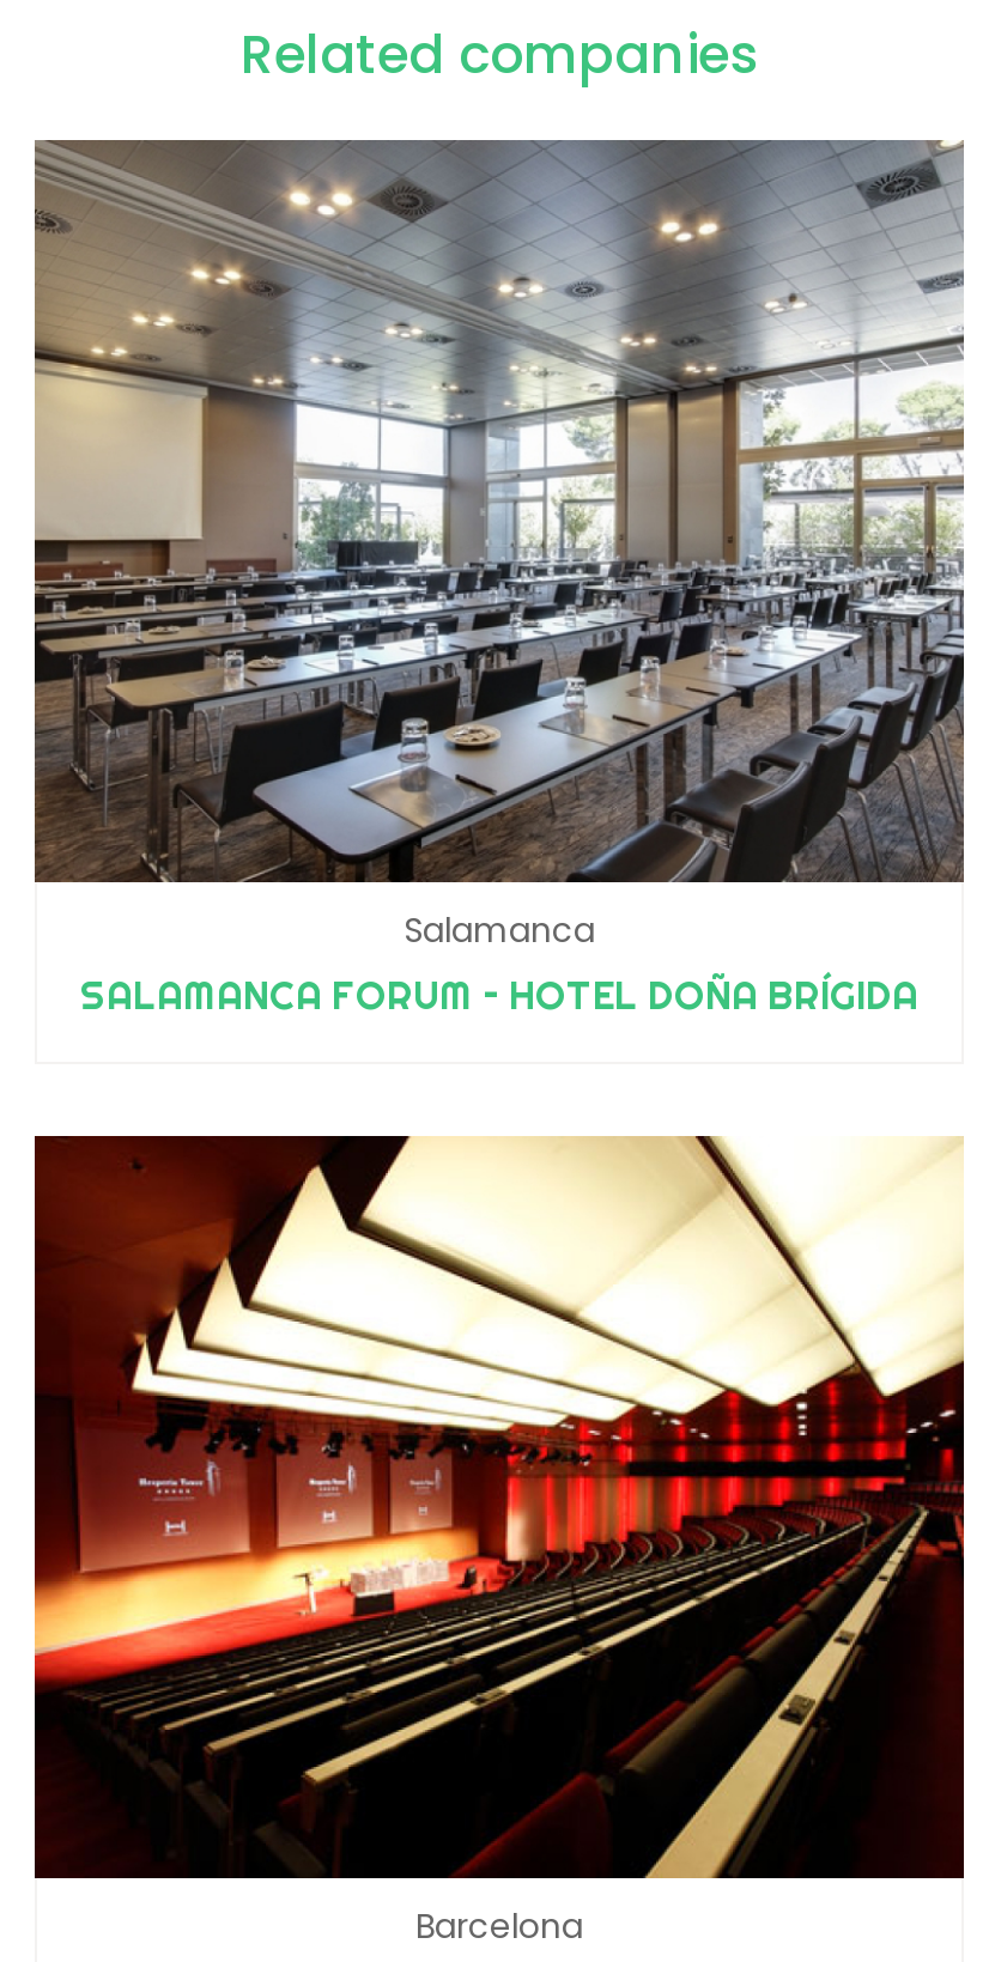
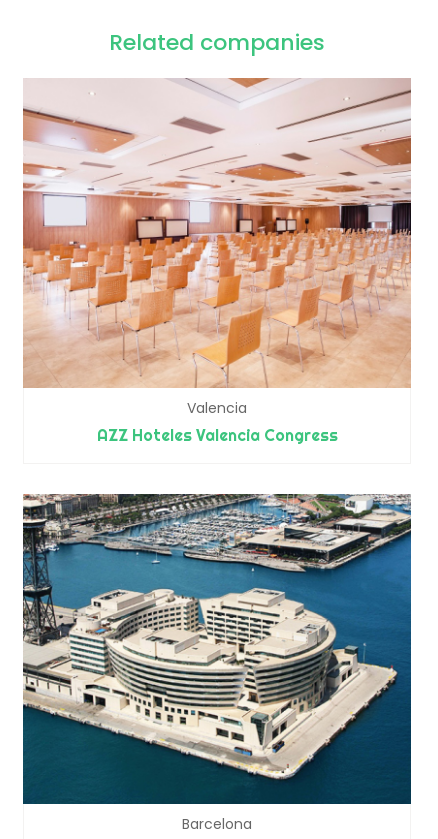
- [image]
- Salamanca
- SALAMANCA FORUM – HOTEL DOÑA BRÍGIDA
+ [image]
+ Valencia
+ AZZ Hoteles Valencia Congress

- [image]
+ [image]
